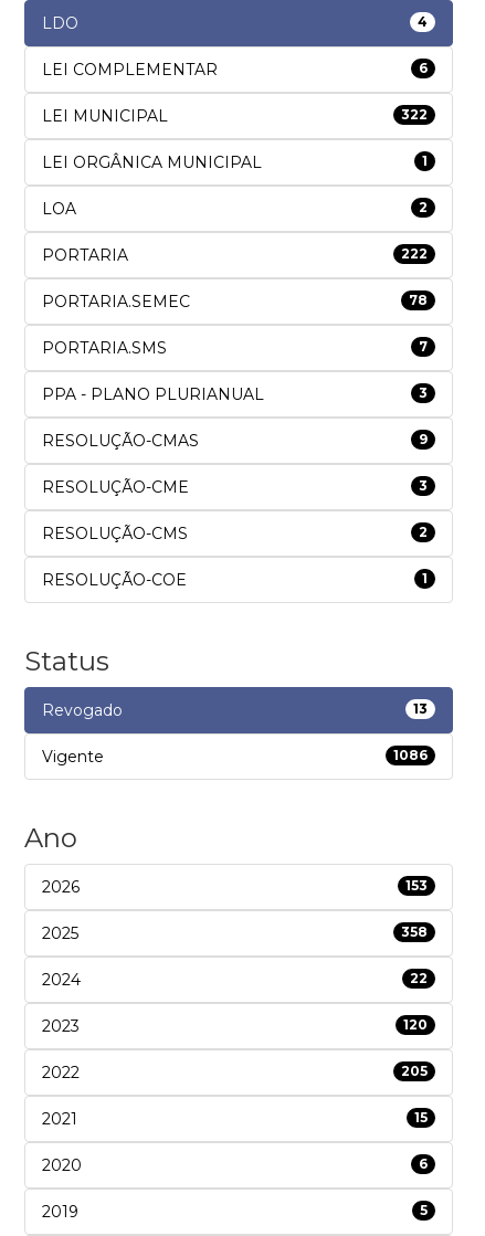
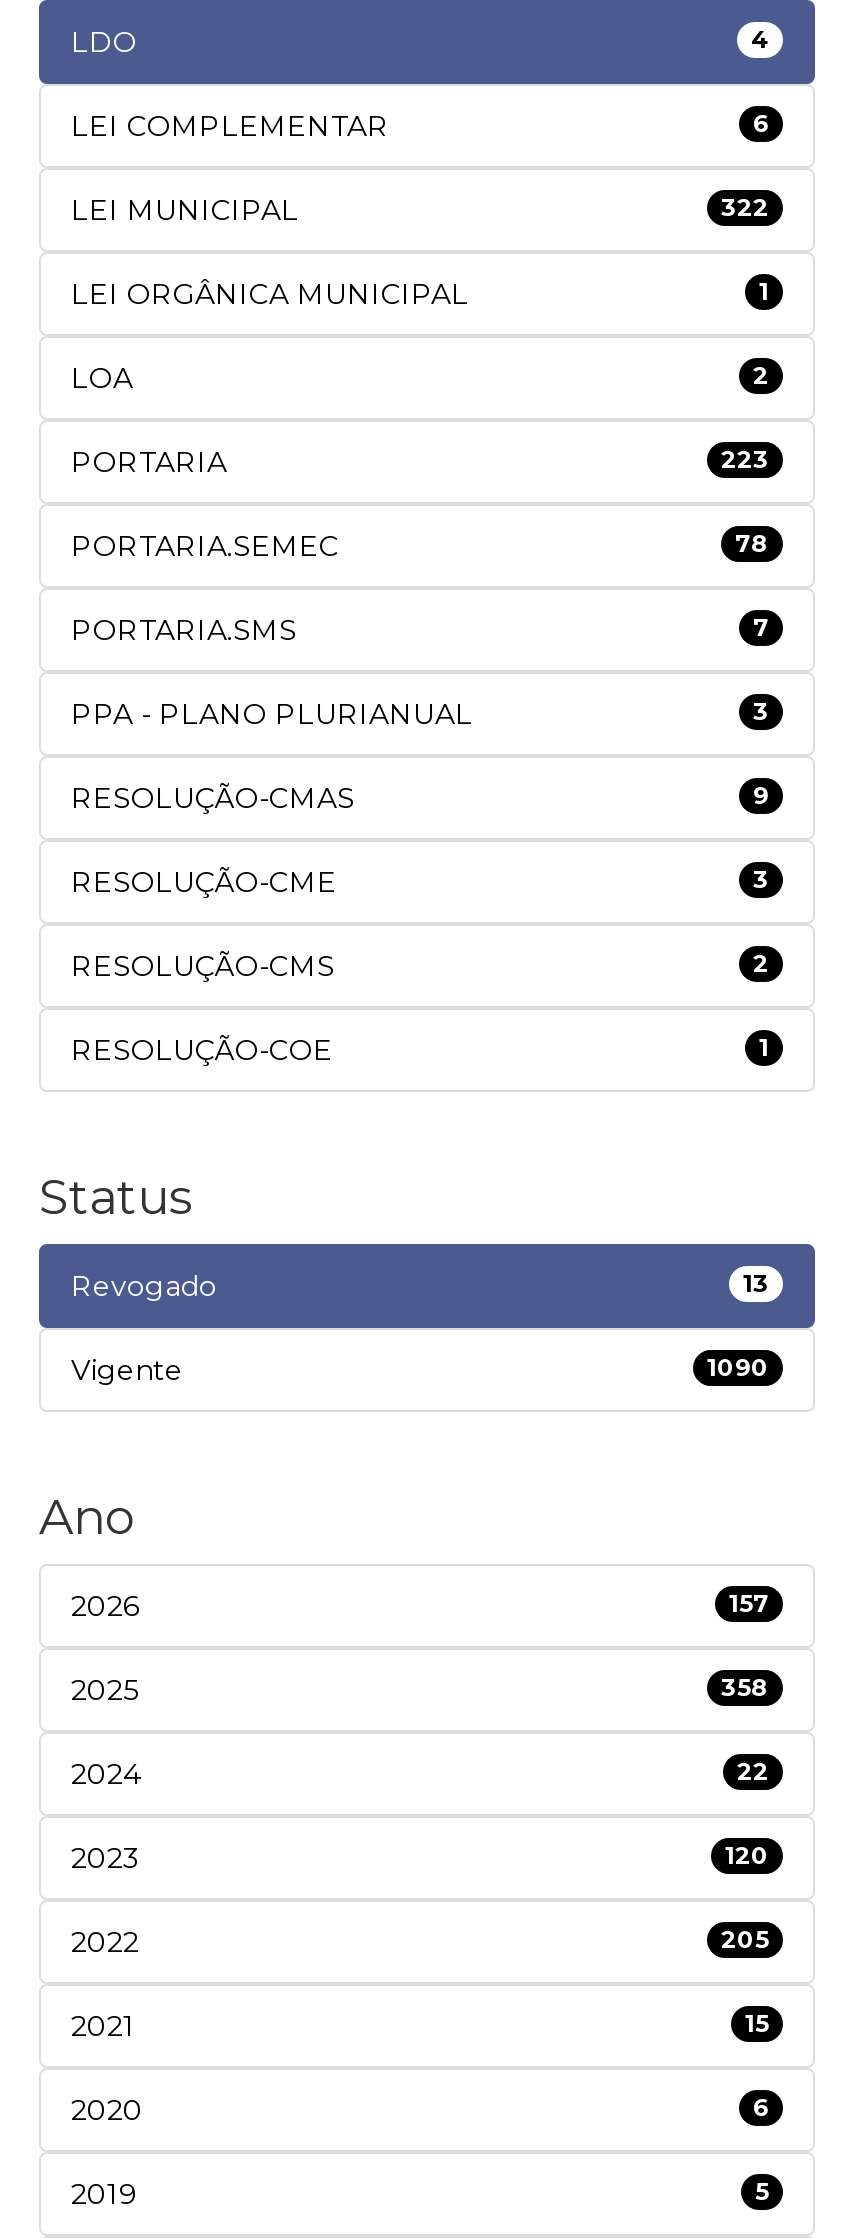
- 222
+ 223

- 1086
+ 1090

- 153
+ 157
